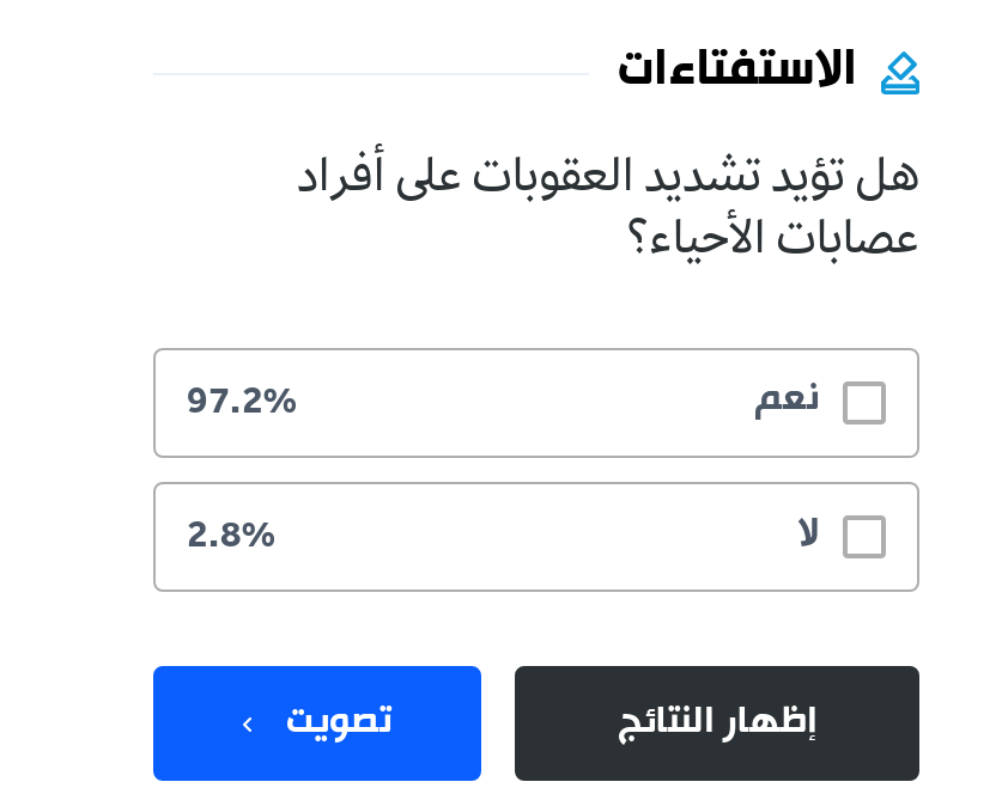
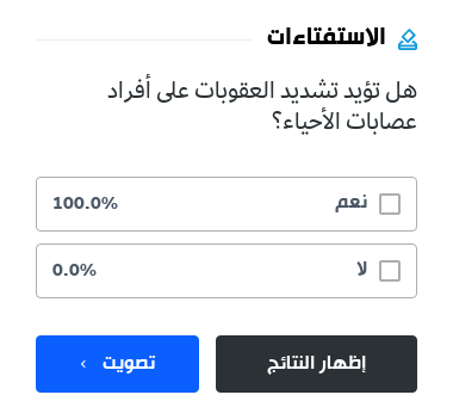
- 97.2%
+ 100.0%

- 2.8%
+ 0.0%
